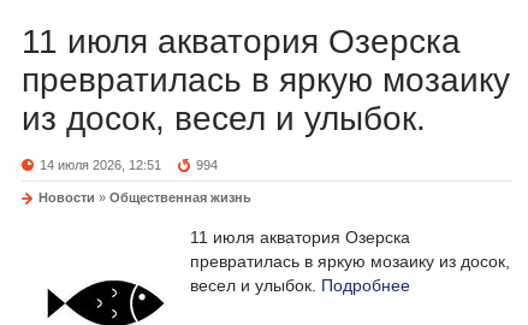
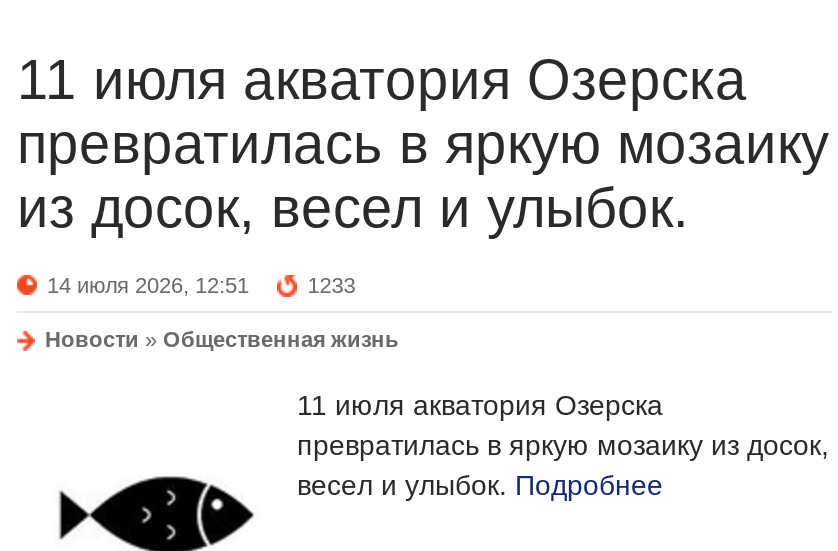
- 994
+ 1233
